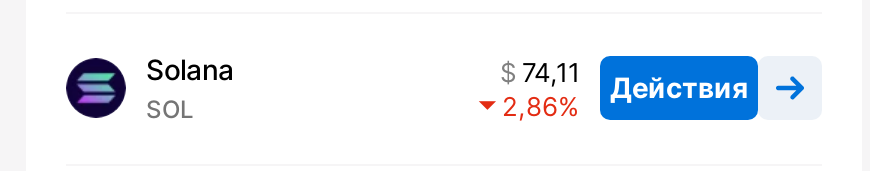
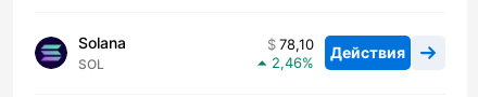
- 74,11 Действия
+ 78,10 Действия

- 2,86
+ 2,46
